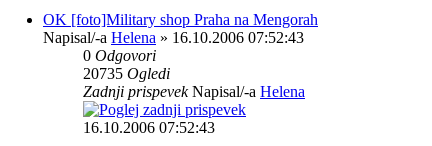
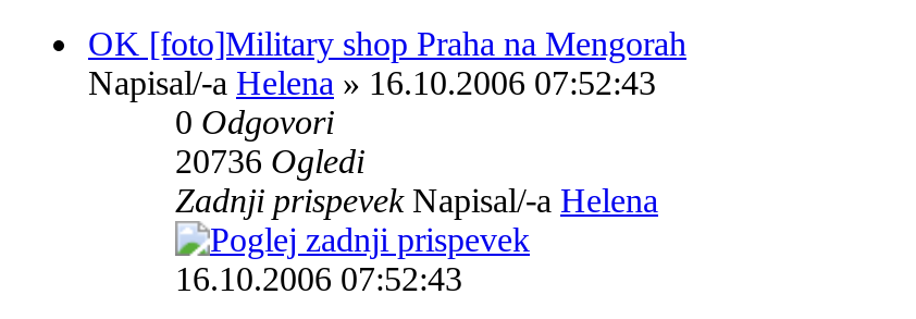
- 20735 Ogledi
+ 20736 Ogledi
